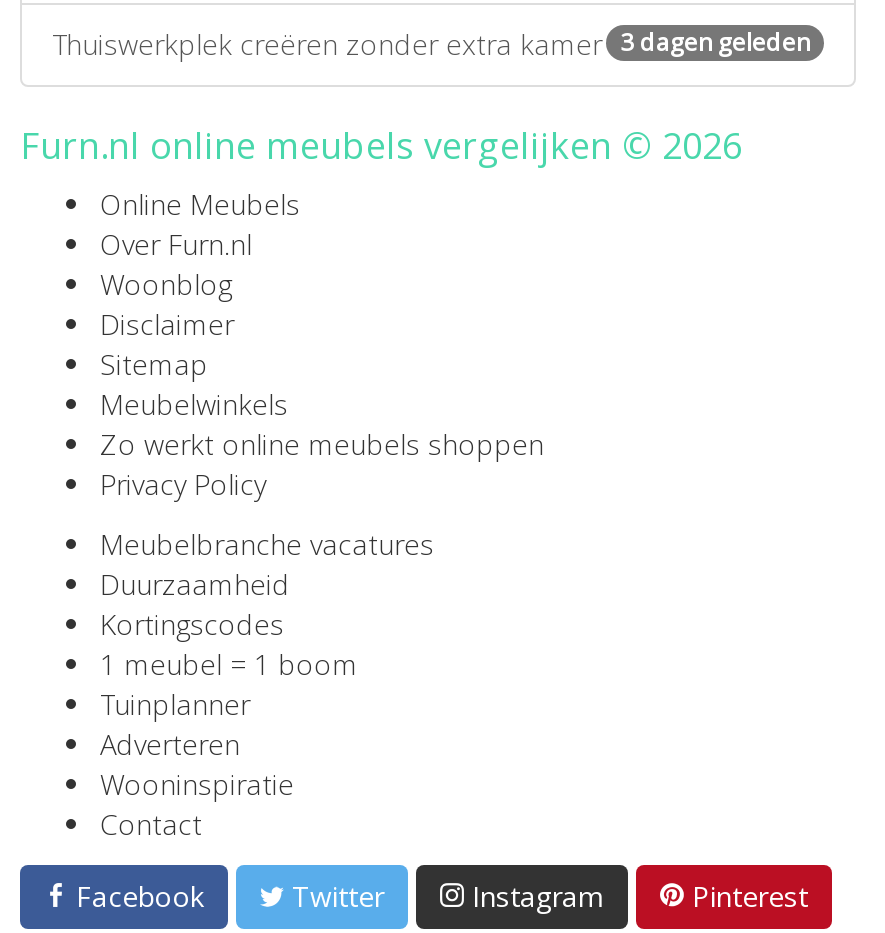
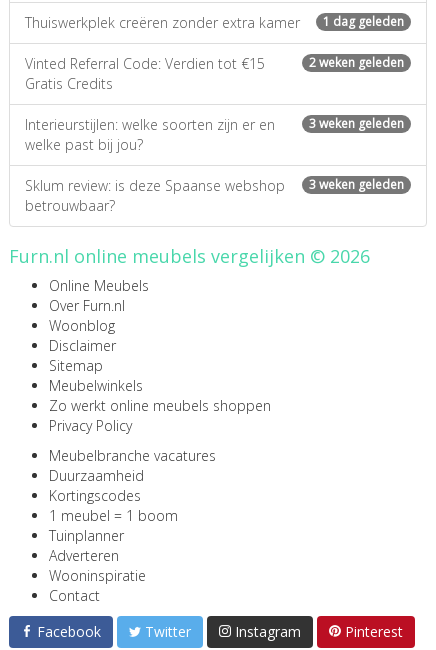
- 3 dagen geleden
+ 1 dag geleden

+ 2 weken geleden
+ Vinted Referral Code: Verdien tot €15
+ Gratis Credits
+ 3 weken geleden
+ Interieurstijlen: welke soorten zijn er en
+ welke past bij jou?
+ 3 weken geleden
+ Sklum review: is deze Spaanse webshop
+ betrouwbaar?
